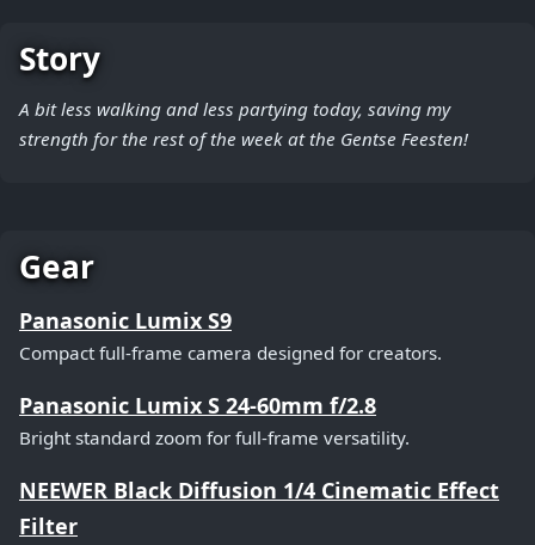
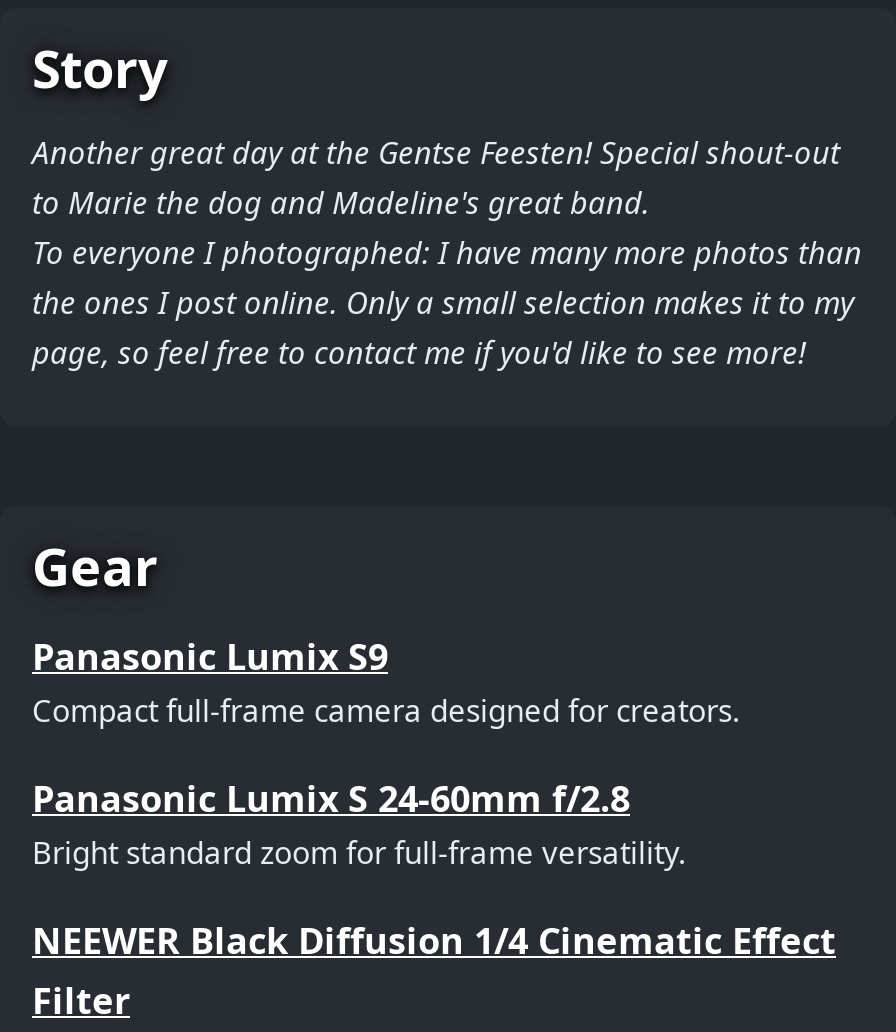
- A bit less walking and less partying today, saving my
- strength for the rest of the week at the Gentse Feesten!
+ Another great day at the Gentse Feesten! Special shout-out
+ to Marie the dog and Madeline's great band.
+ To everyone I photographed: I have many more photos than
+ the ones I post online. Only a small selection makes it to my
+ page, so feel free to contact me if you'd like to see more!
